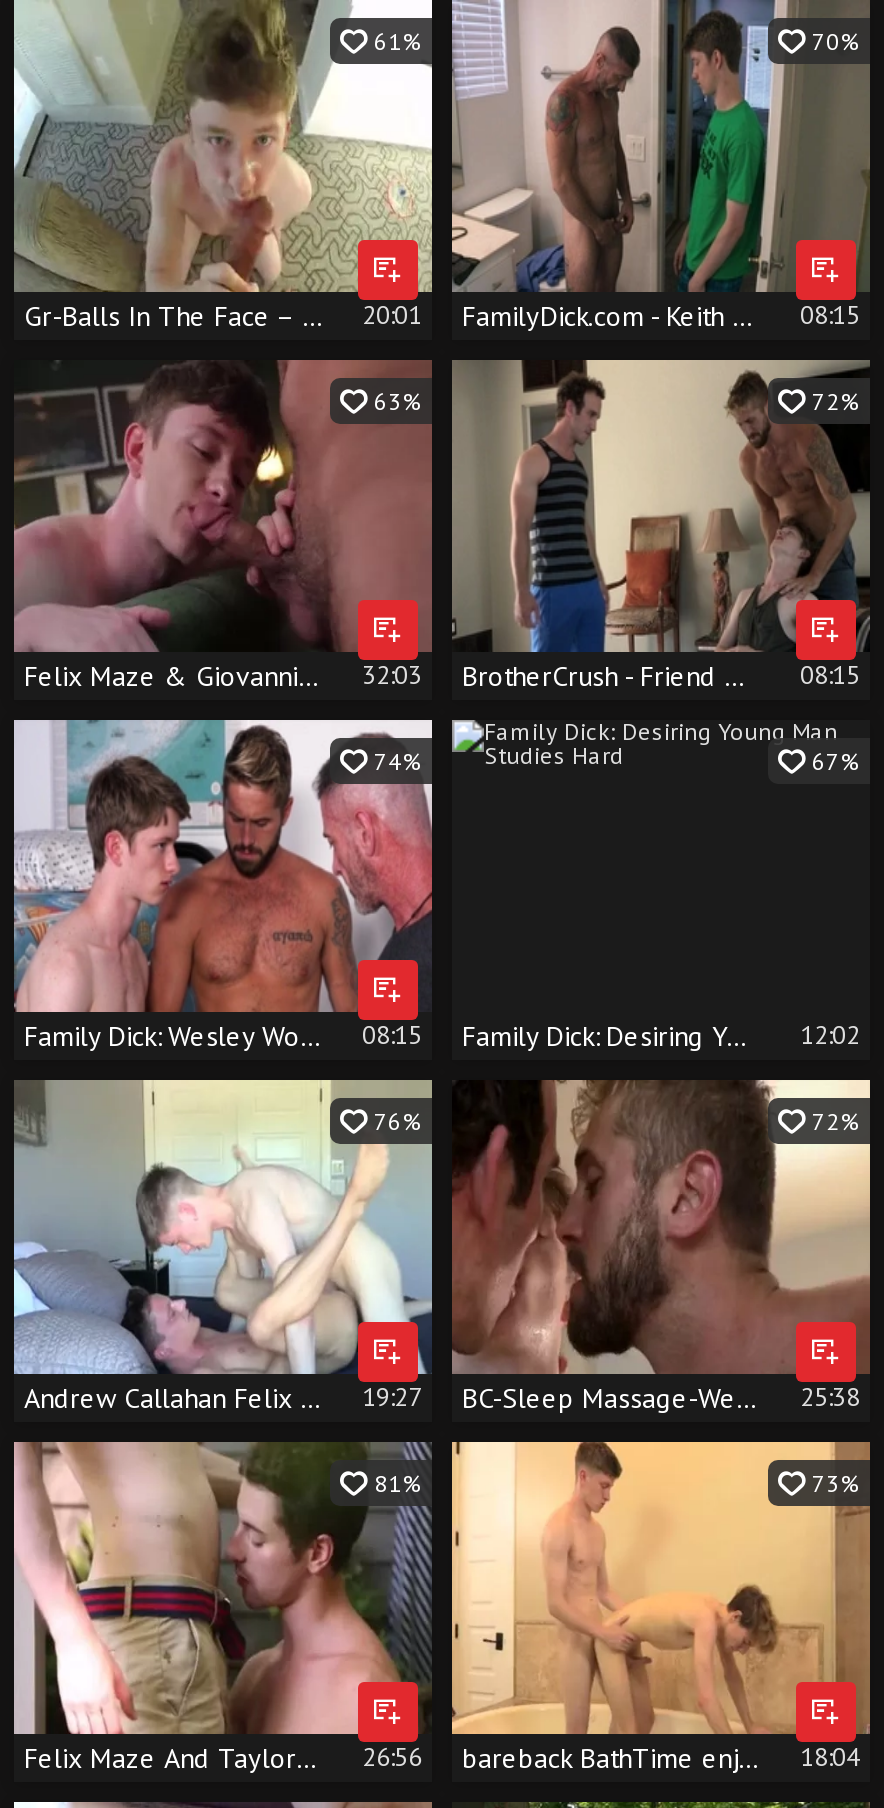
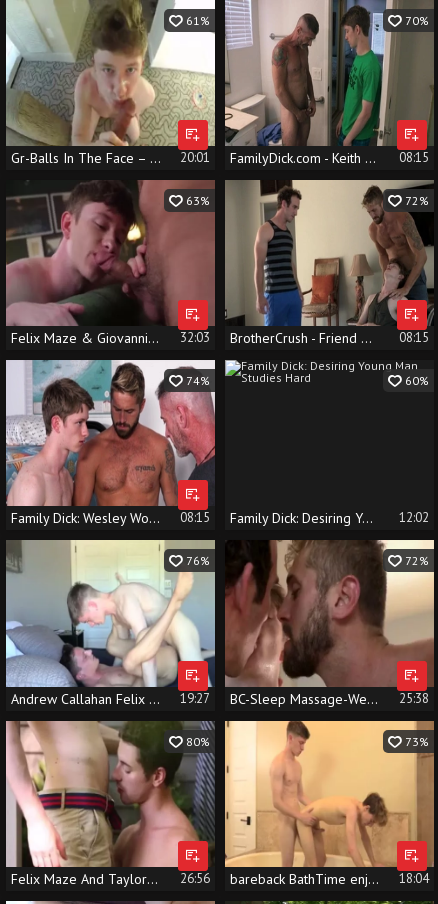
- 67%
+ 60%

- 81%
+ 80%
